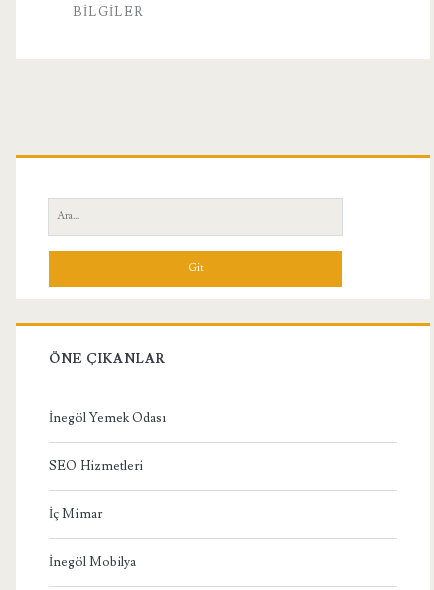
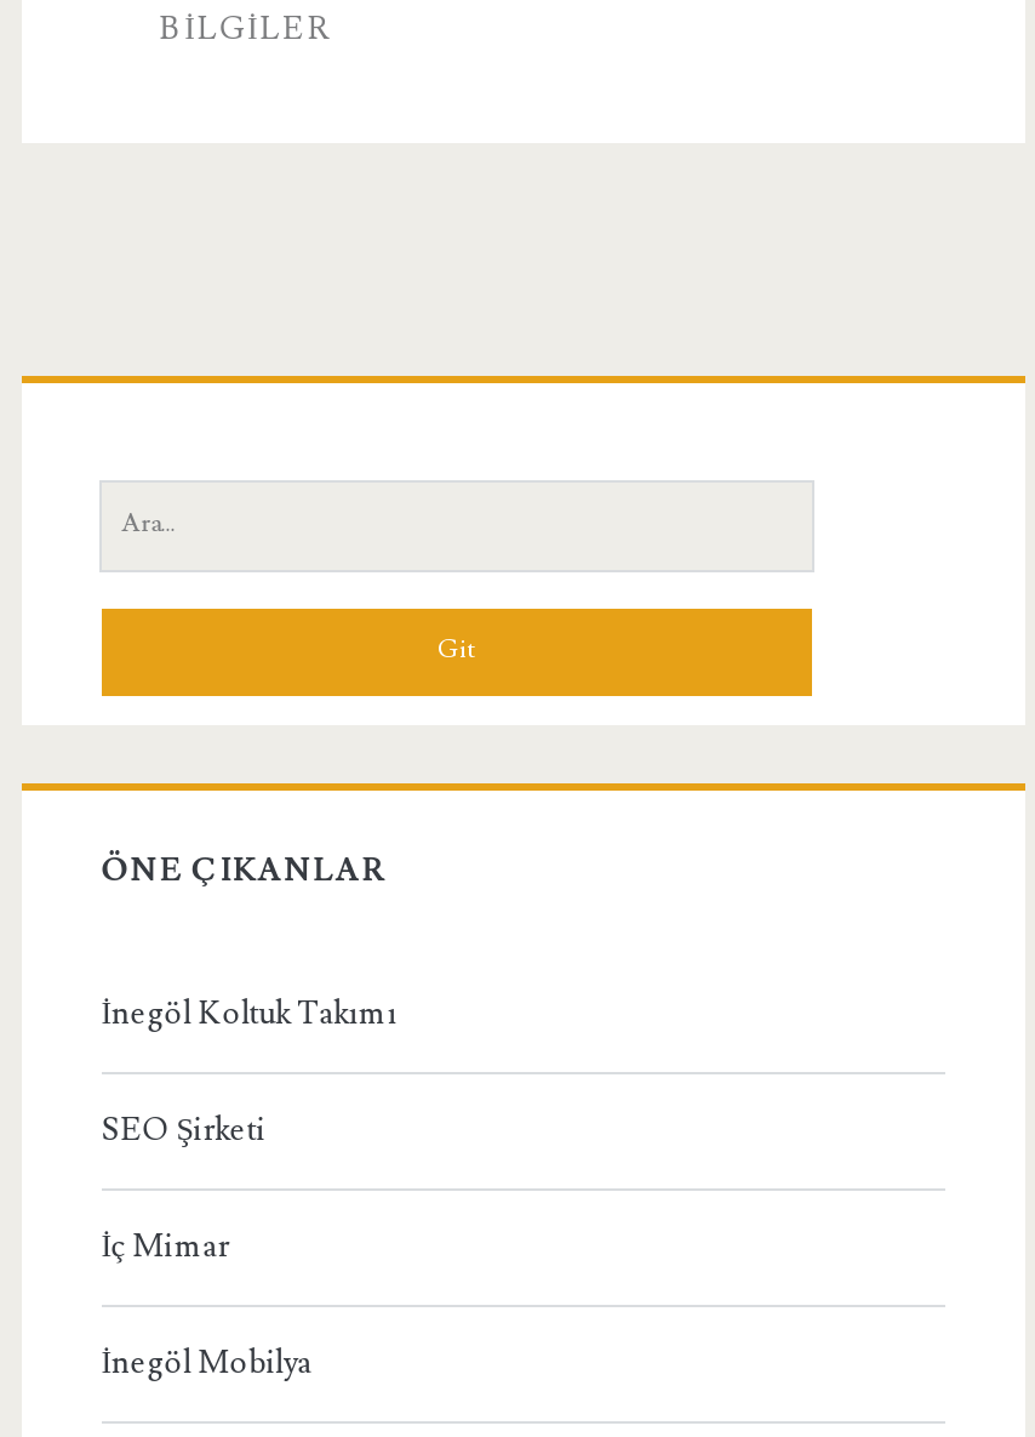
- İnegöl Yemek Odası
+ İnegöl Koltuk Takımı

- SEO Hizmetleri
+ SEO Şirketi
